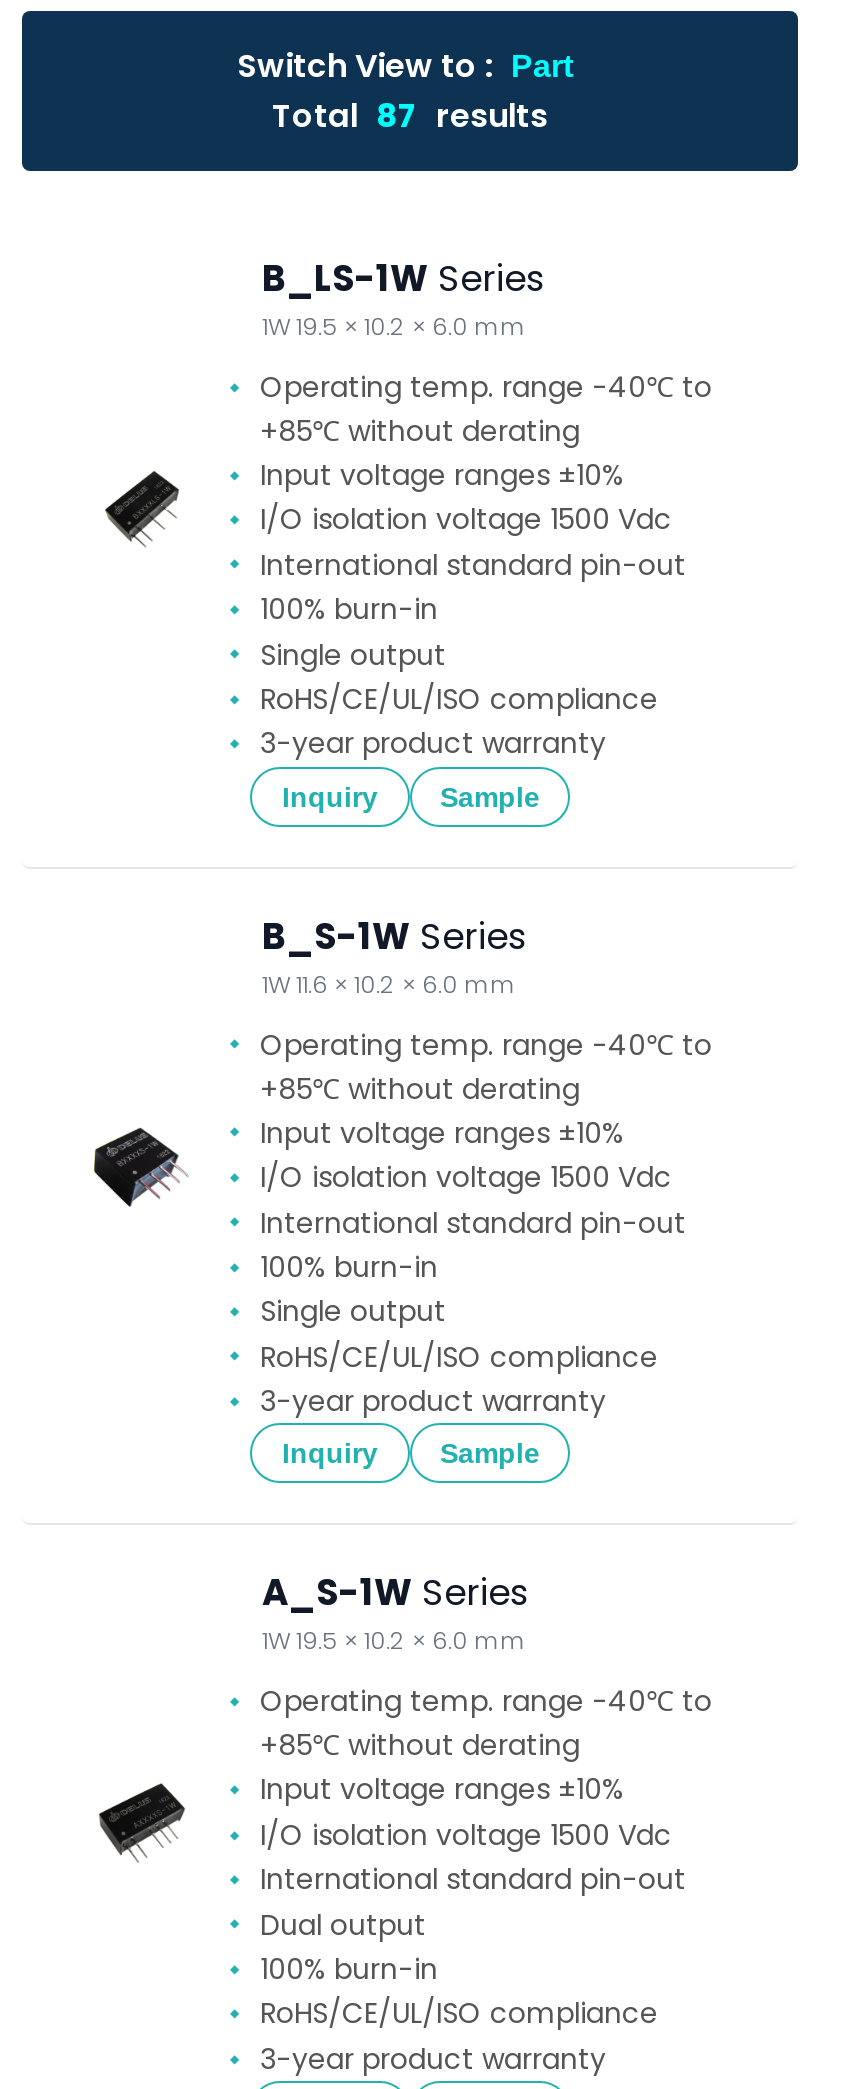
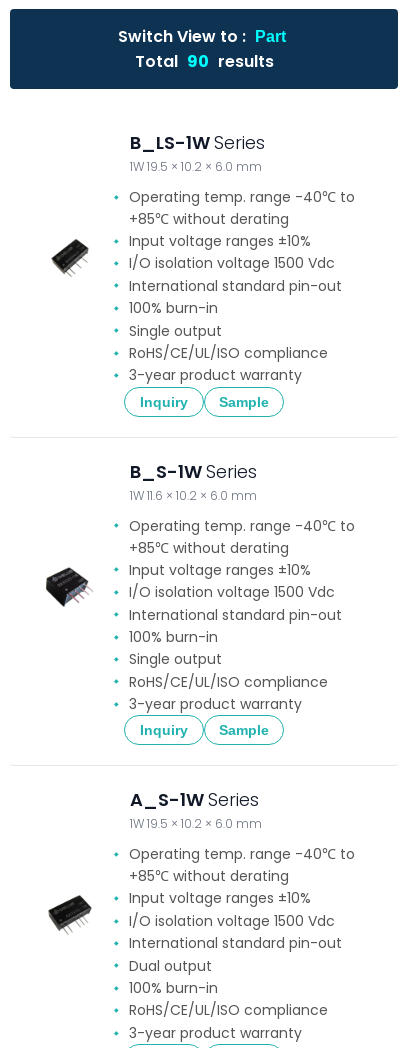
- Total 87 results
+ Total 90 results
